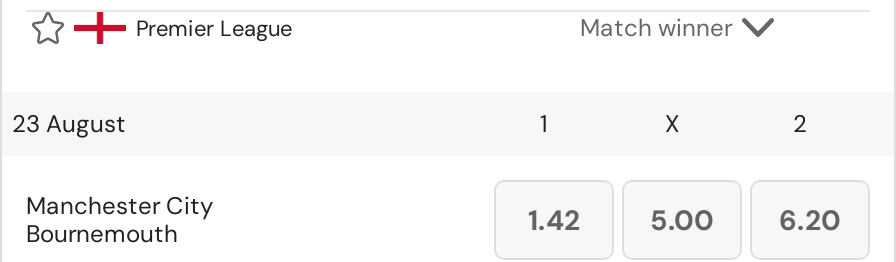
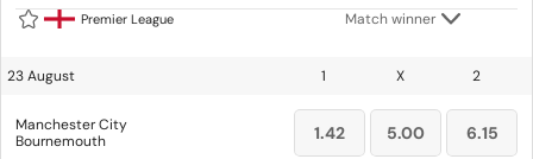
- 1.42 5.00 6.20
+ 1.42 5.00 6.15
